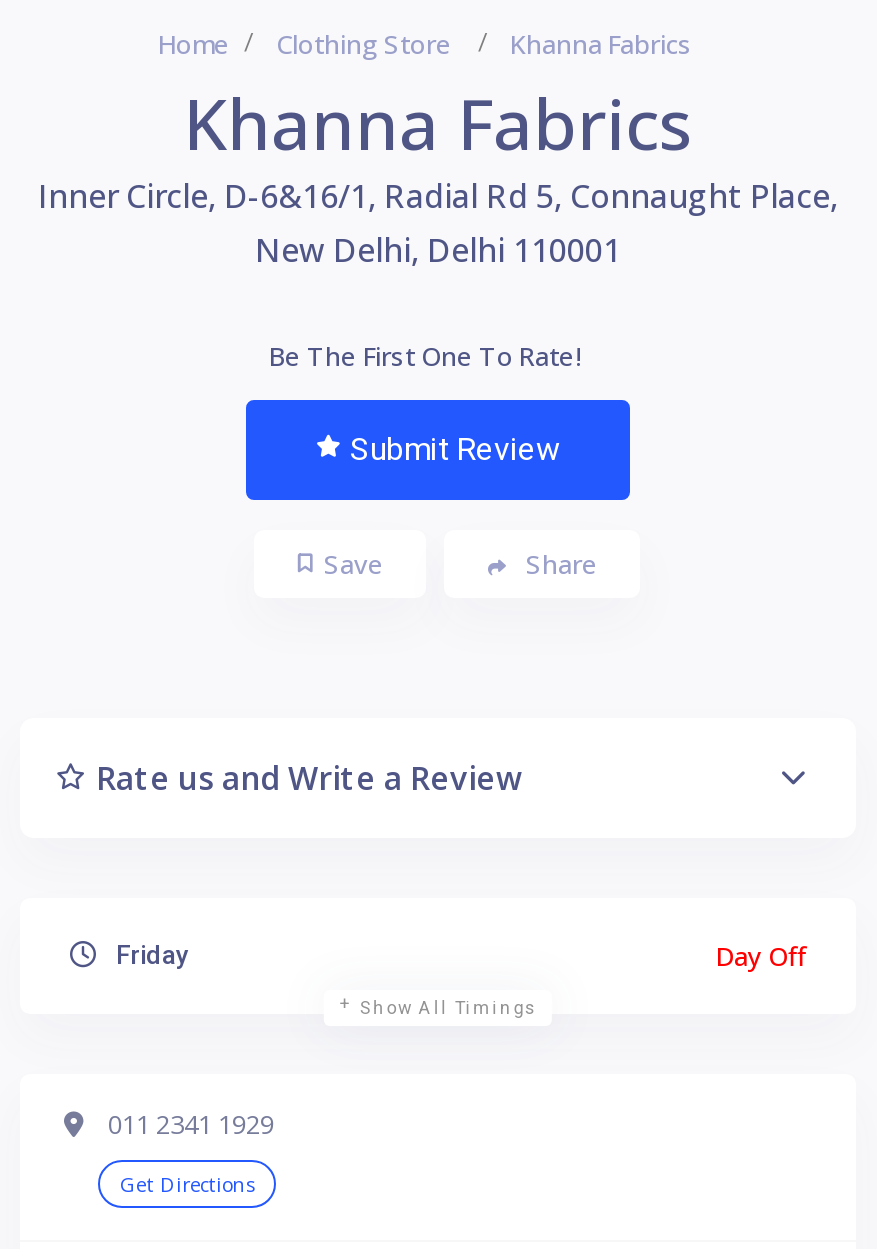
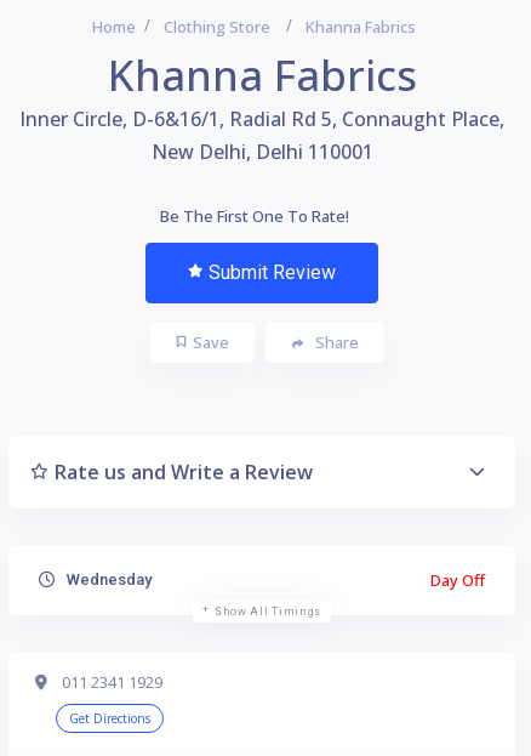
- Friday
+ Wednesday
